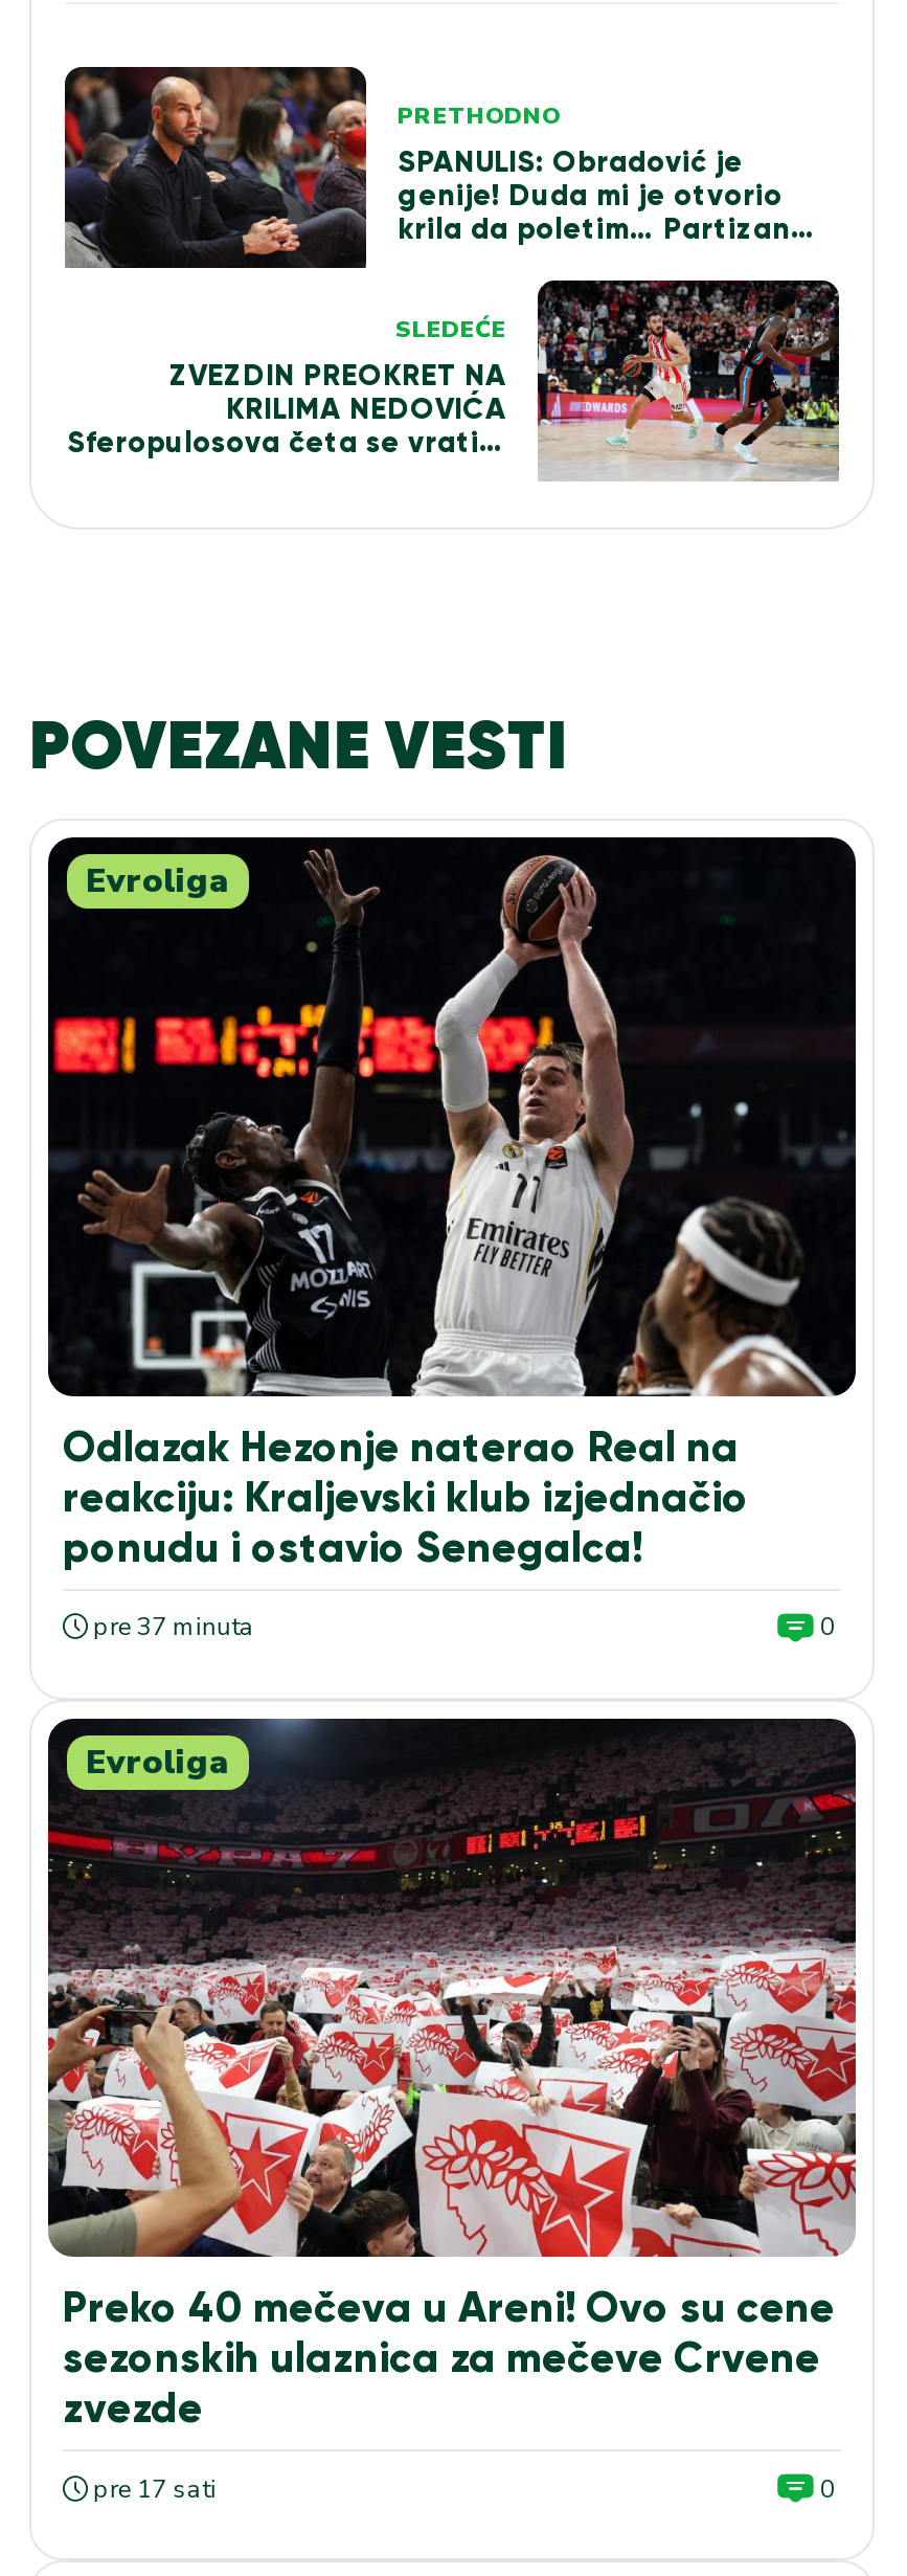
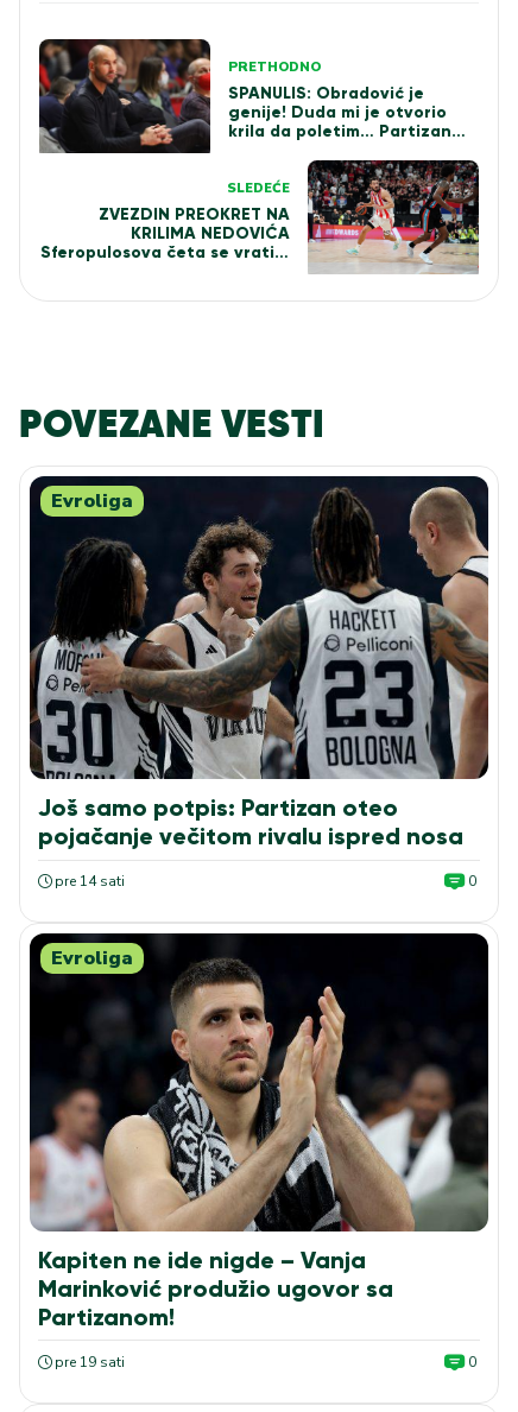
- [image]
- Odlazak Hezonje naterao Real na
- reakciju: Kraljevski klub izjednačio
- ponudu i ostavio Senegalca!
+ [image]
+ Još samo potpis: Partizan oteo
+ pojačanje večitom rivalu ispred nosa

- pre 37 minuta
+ pre 14 sati

- [image]
- Preko 40 mečeva u Areni! Ovo su cene
- sezonskih ulaznica za mečeve Crvene
- zvezde
+ [image]
+ Kapiten ne ide nigde – Vanja
+ Marinković produžio ugovor sa
+ Partizanom!

- pre 17 sati
+ pre 19 sati
